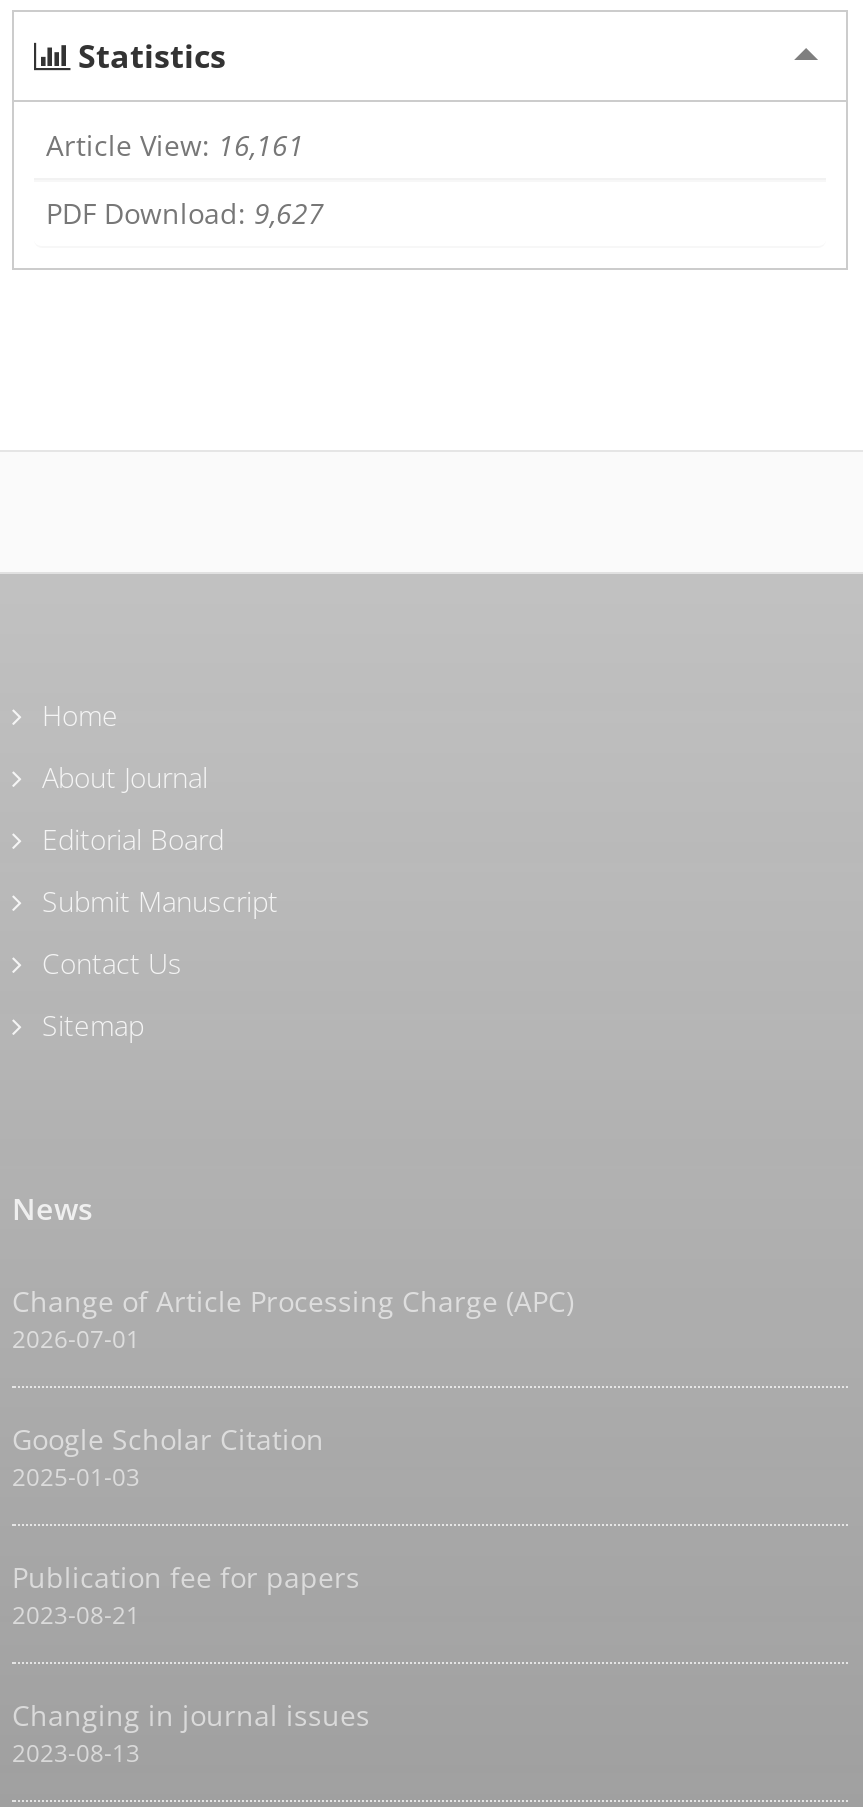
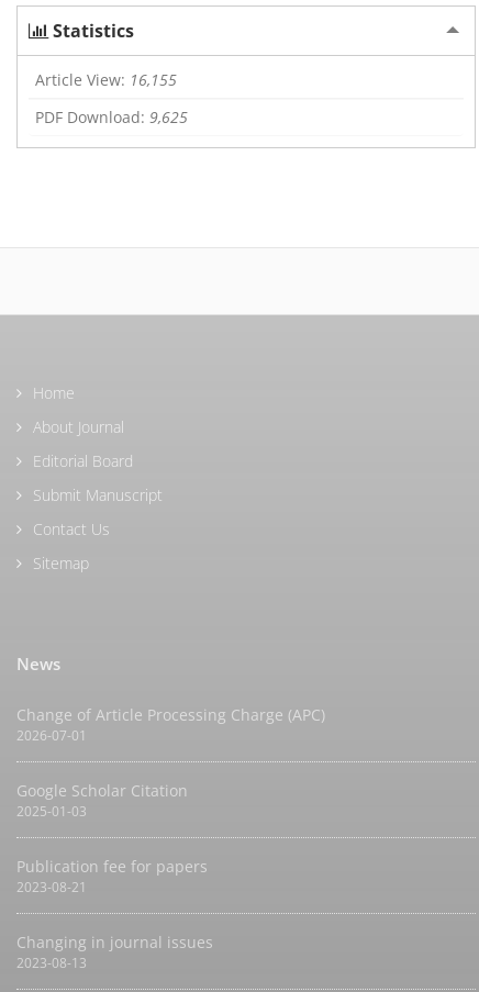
- Article View: 16,161
+ Article View: 16,155

- PDF Download: 9,627
+ PDF Download: 9,625
